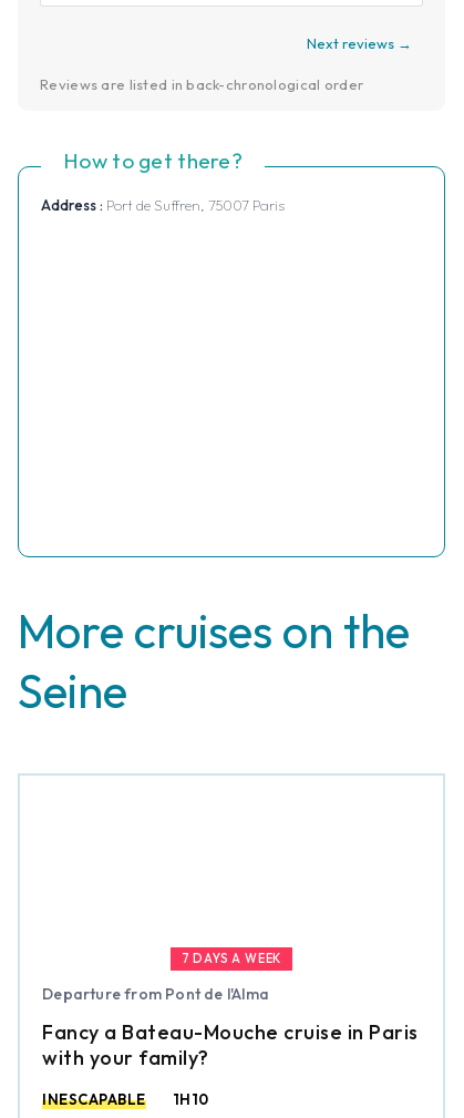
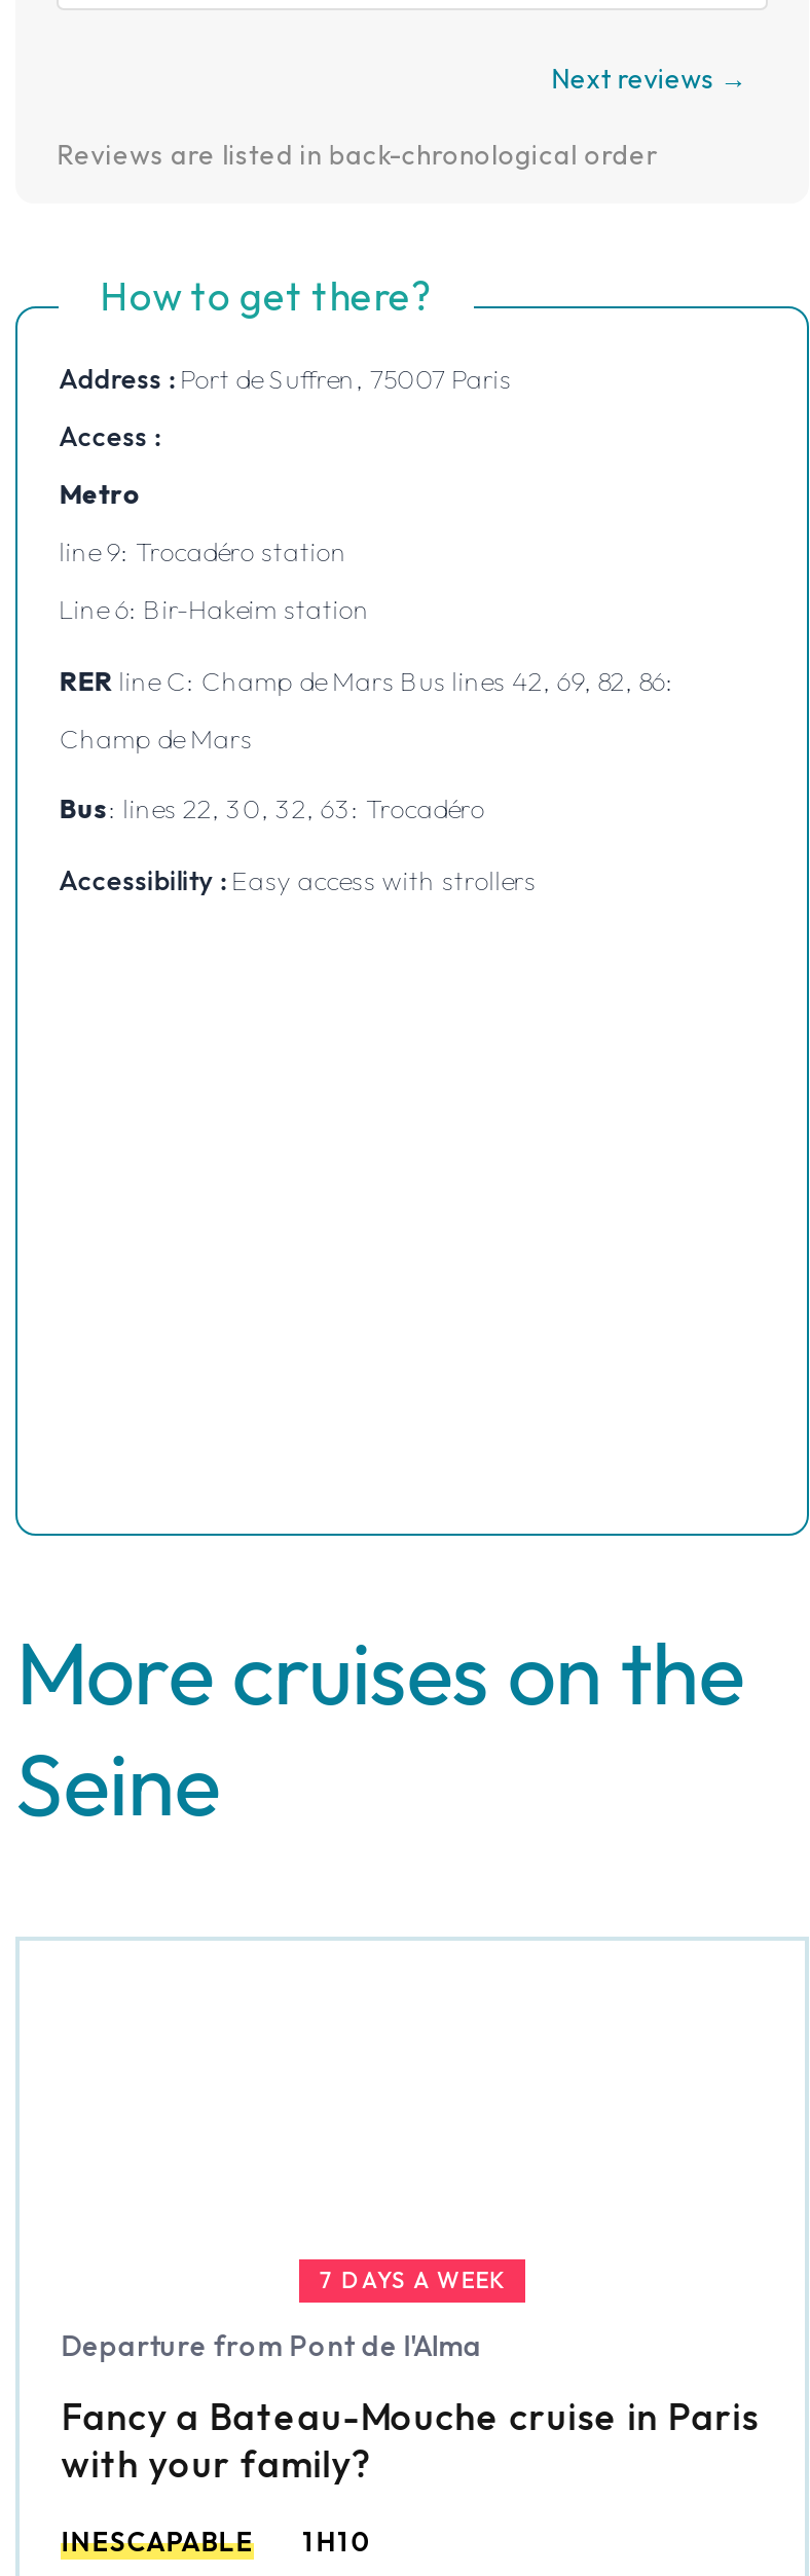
+ Access :
+ Metro
+ line 9: Trocadéro station
+ Line 6: Bir-Hakeim station
+ RER line C: Champ de Mars Bus lines 42, 69, 82, 86:
+ Champ de Mars
+ Bus: lines 22, 30, 32, 63: Trocadéro
+ Accessibility : Easy access with strollers
